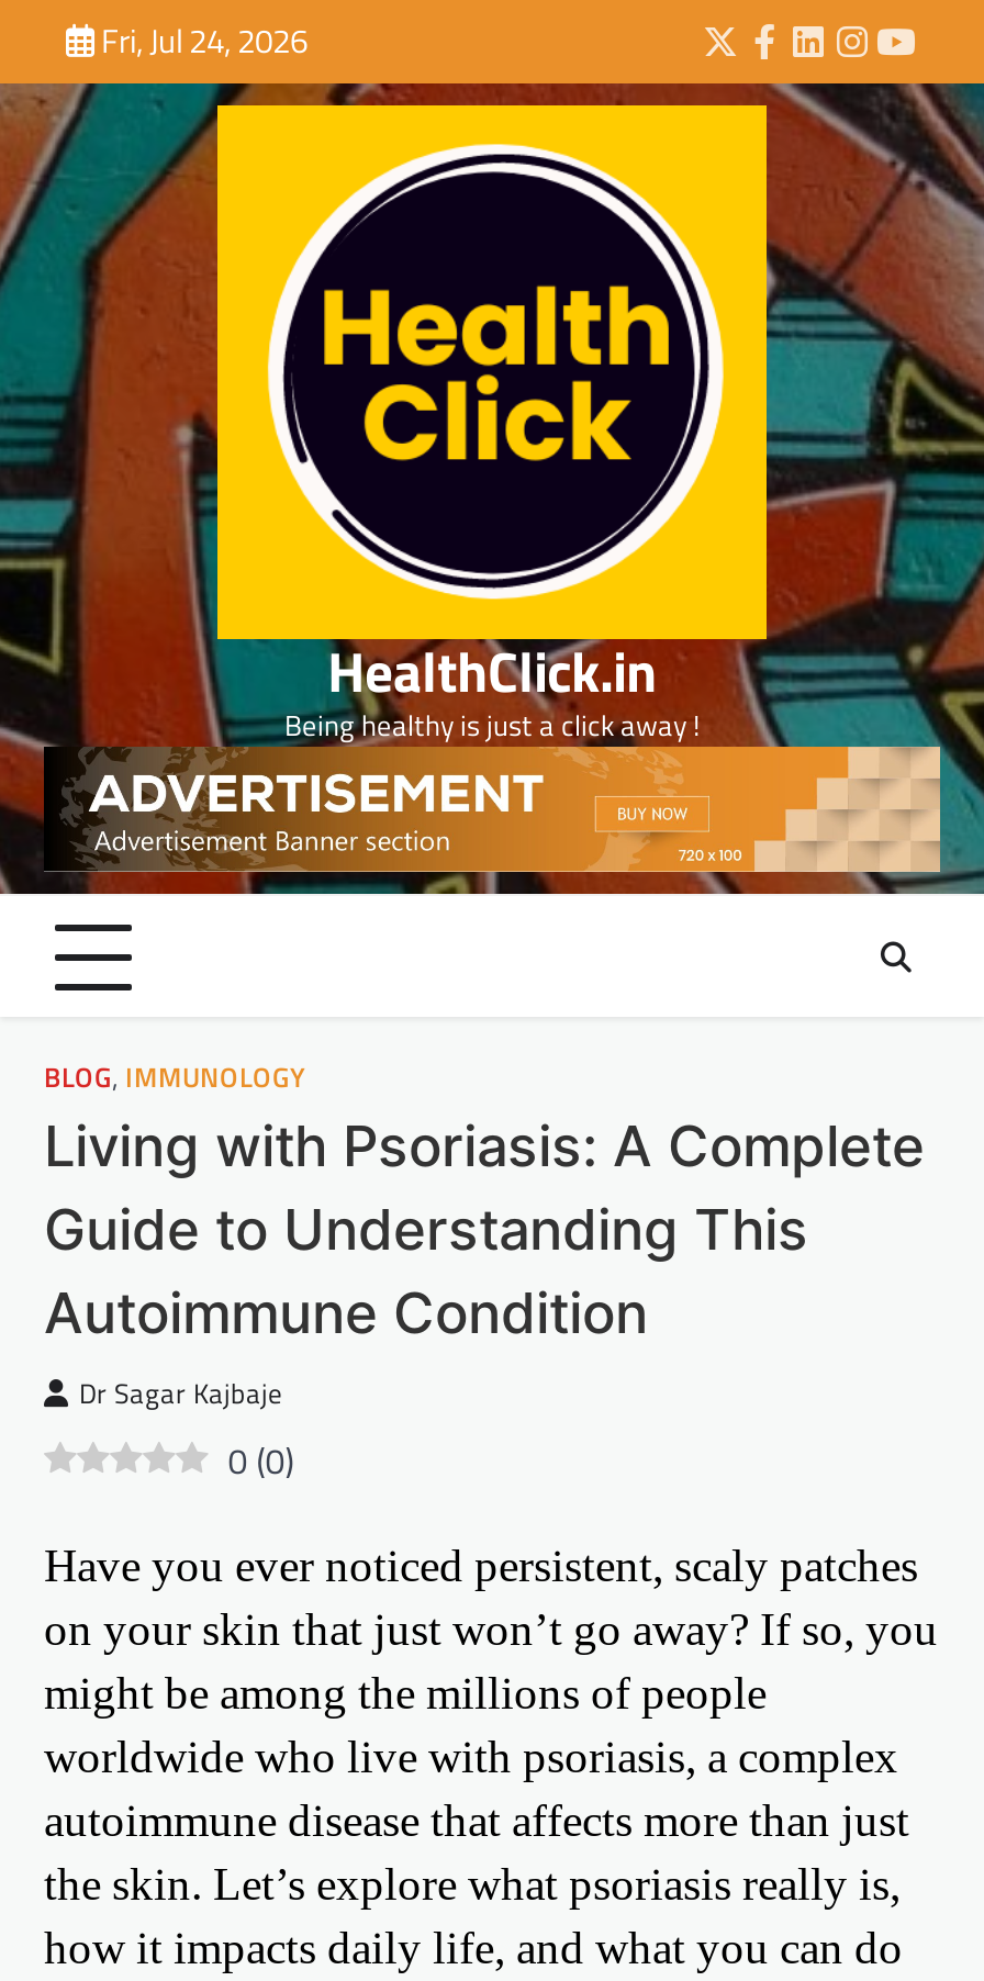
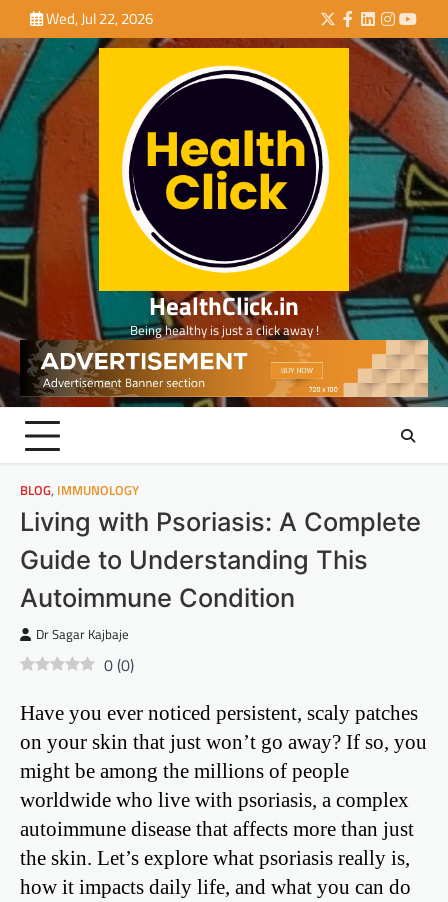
- Fri, Jul 24, 2026
+ Wed, Jul 22, 2026
